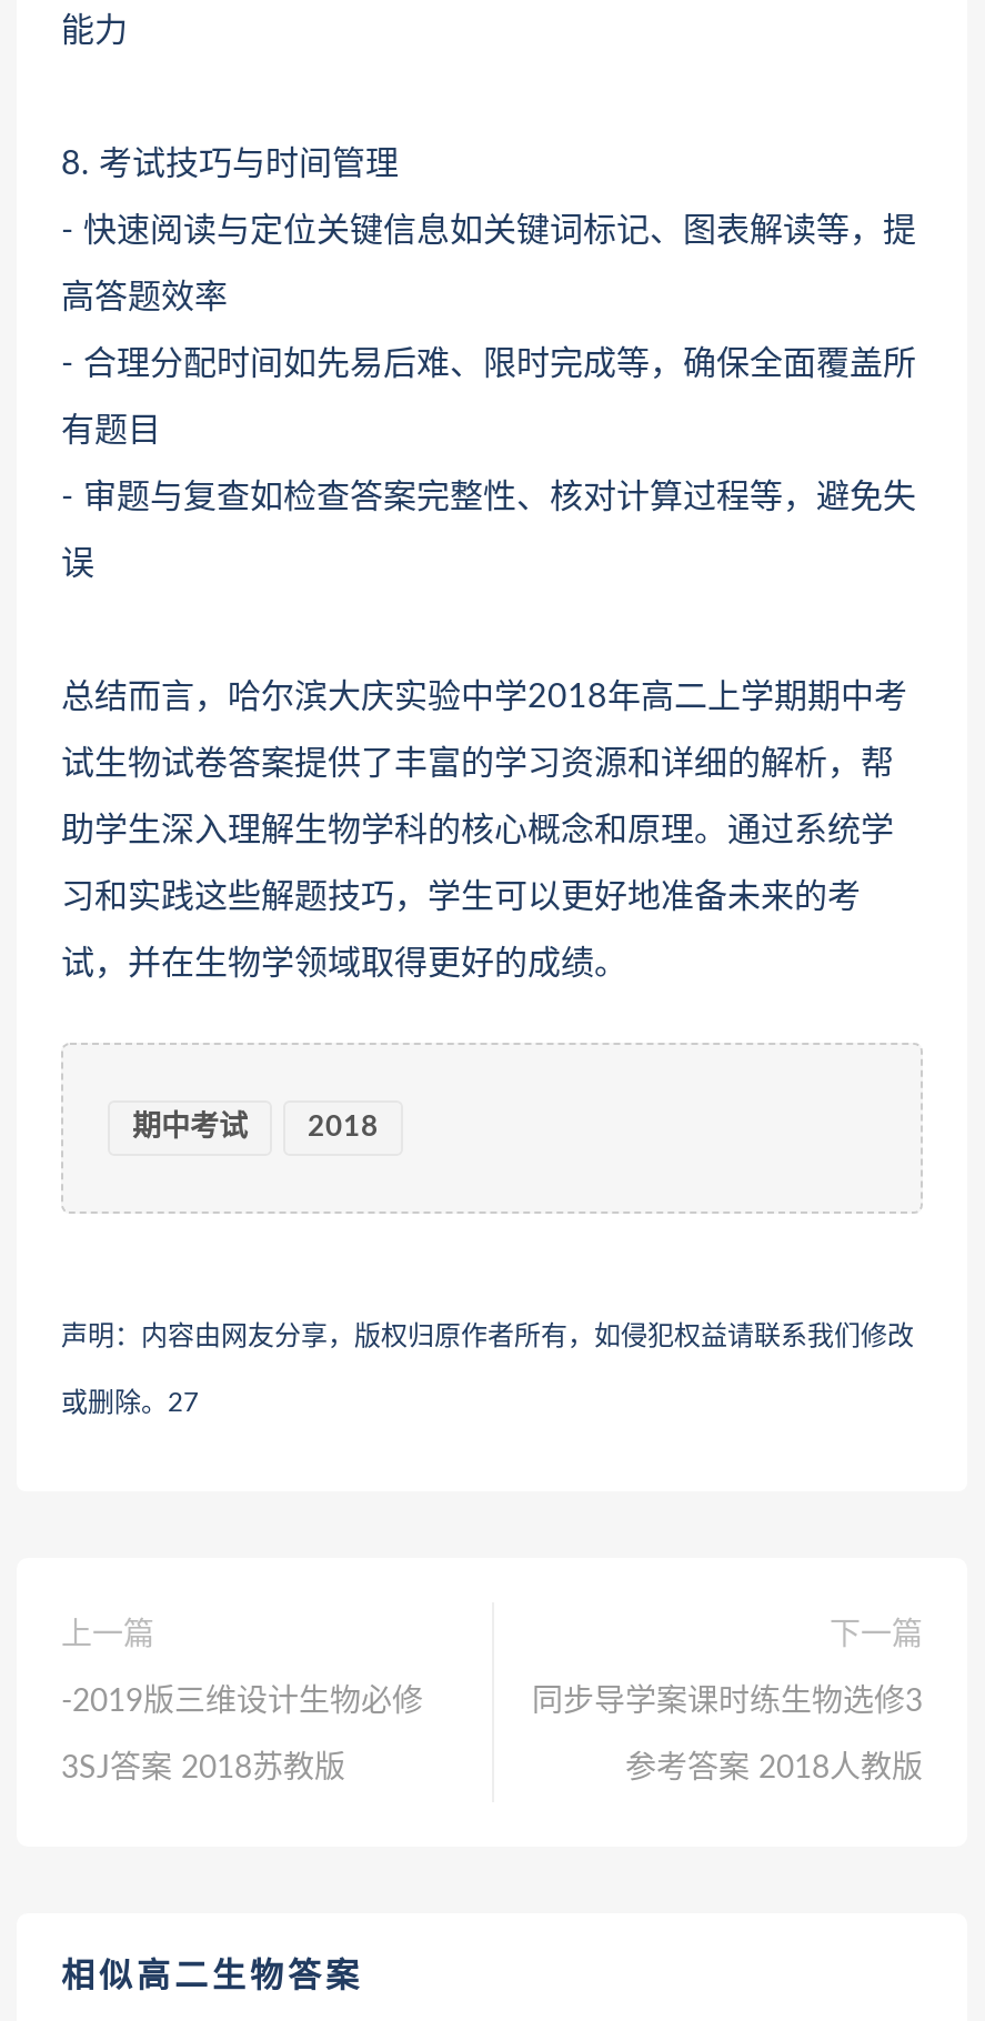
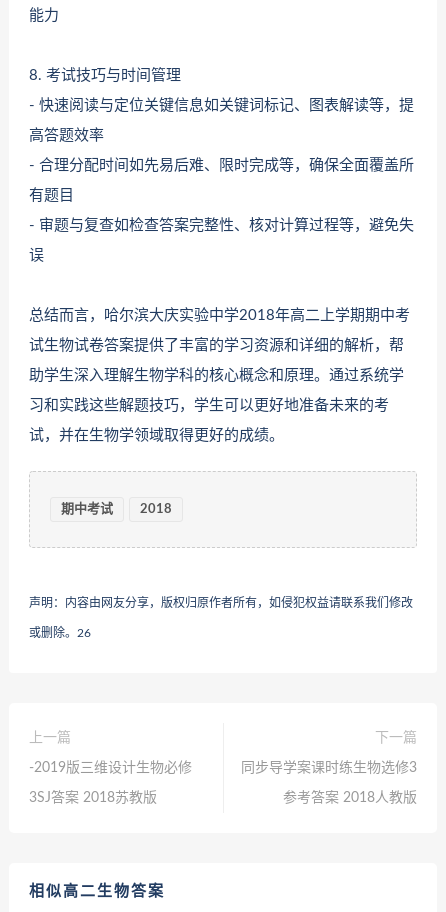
- 或删除。27
+ 或删除。26
